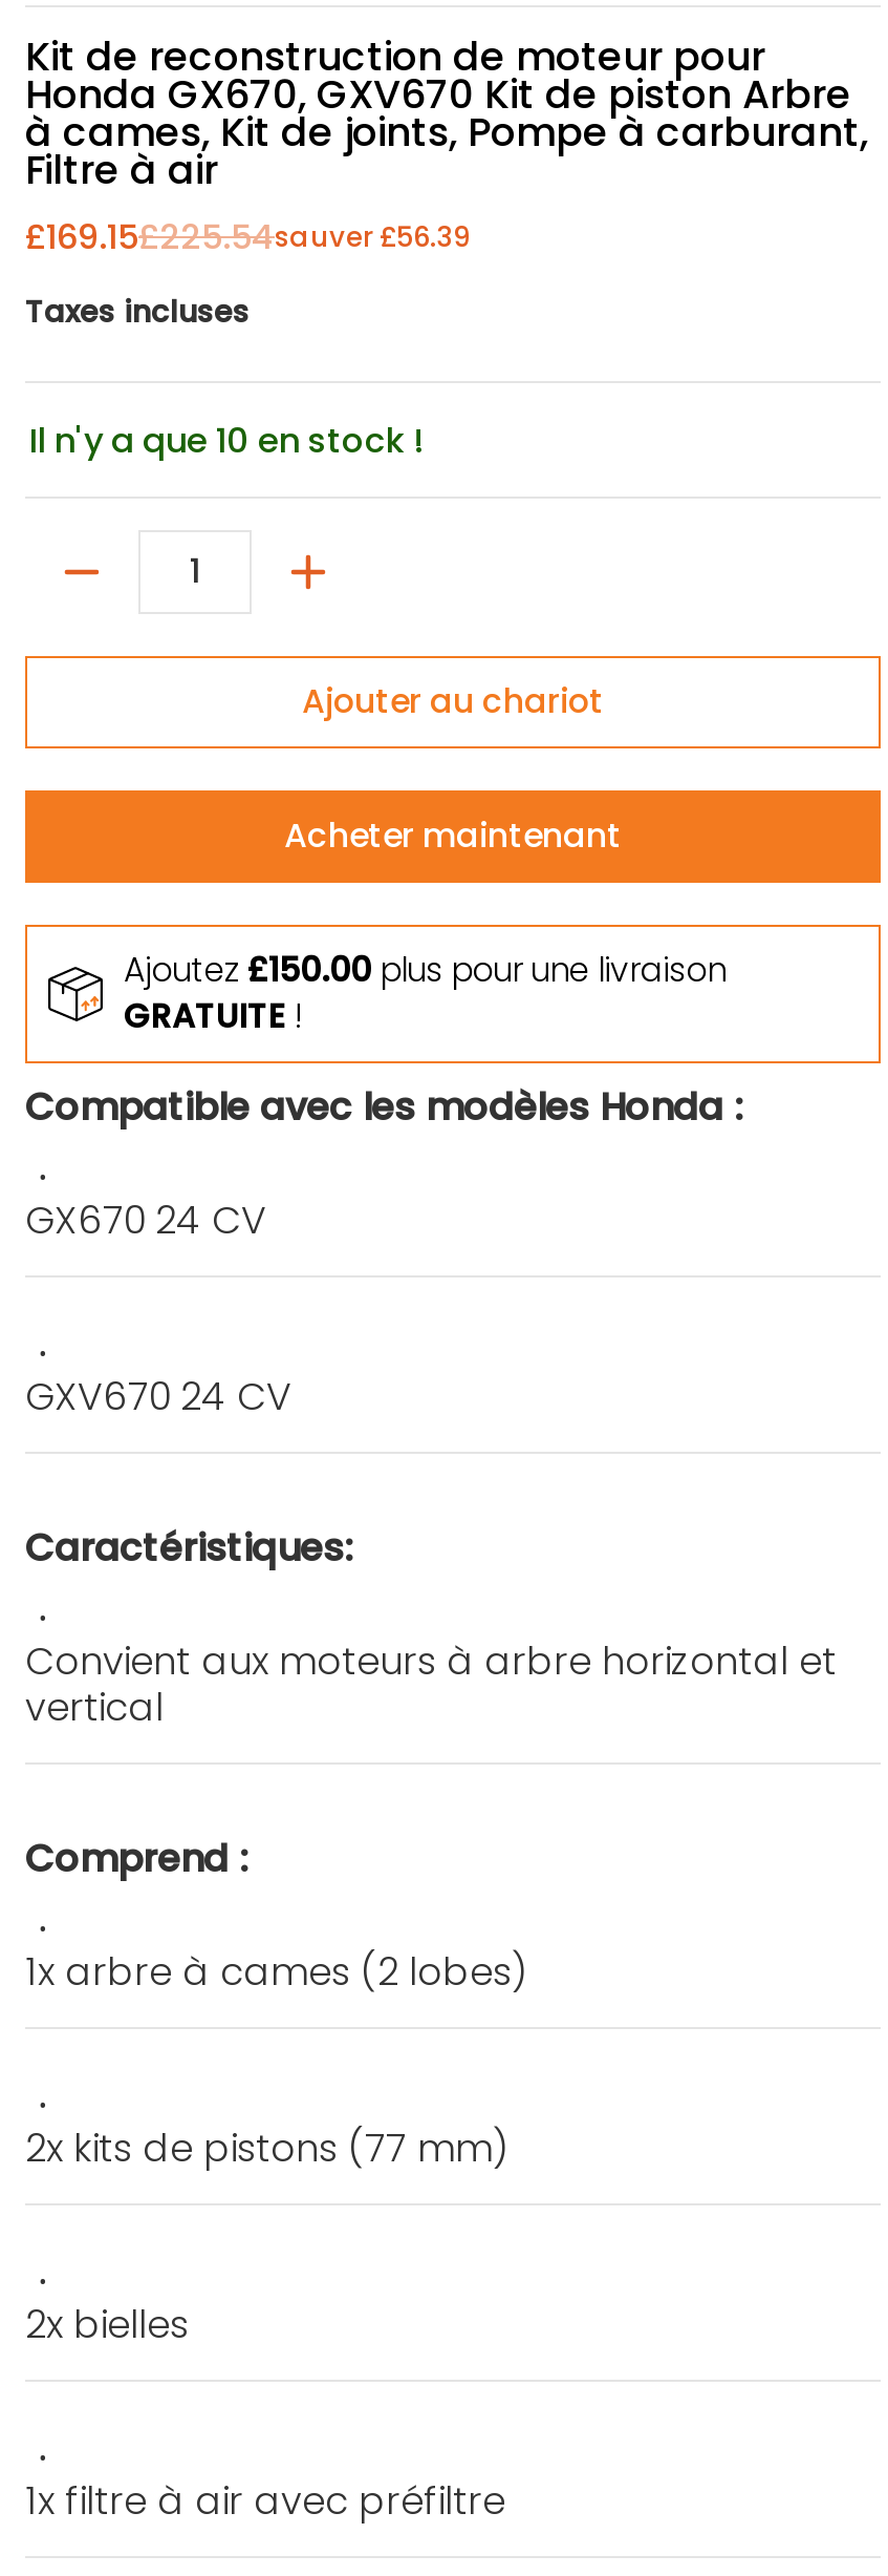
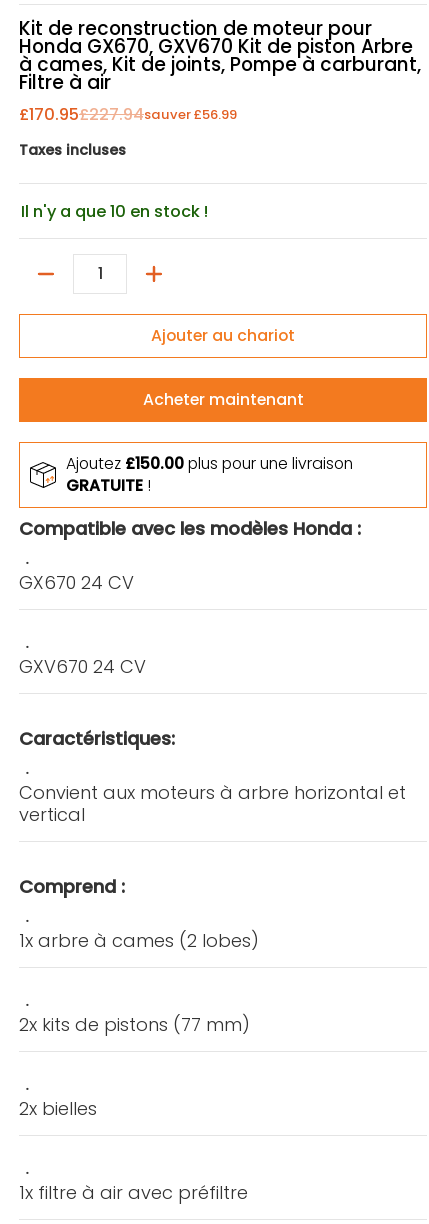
- £169.15£225.54sauver £56.39
+ £170.95£227.94sauver £56.99
